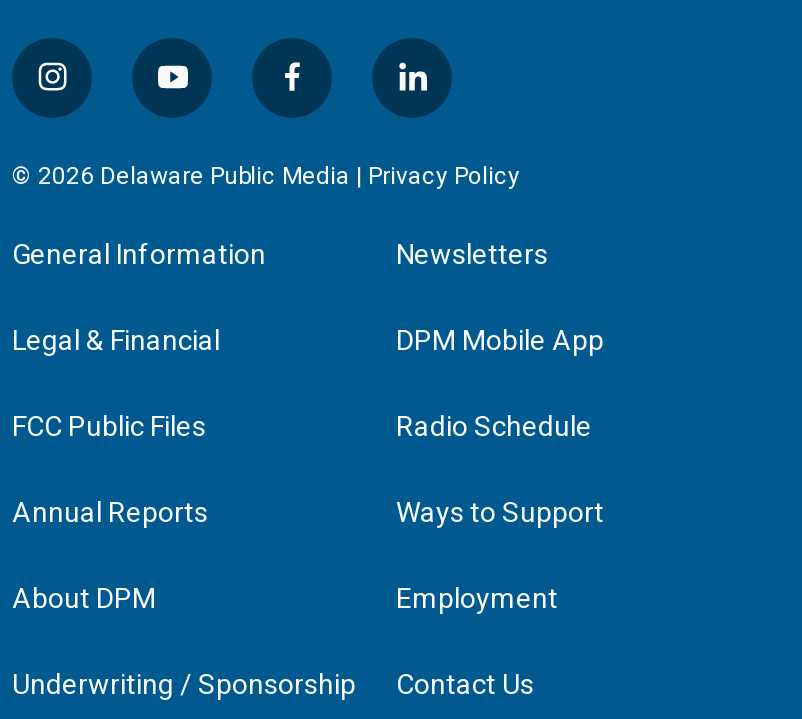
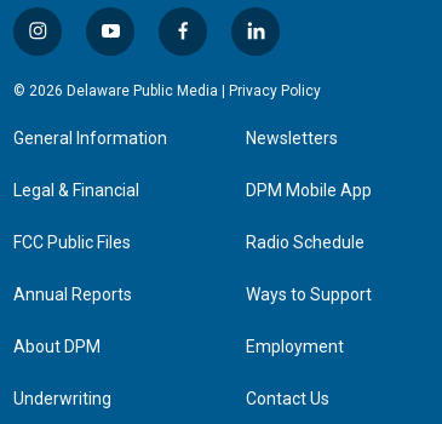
- Underwriting / Sponsorship
+ Underwriting
